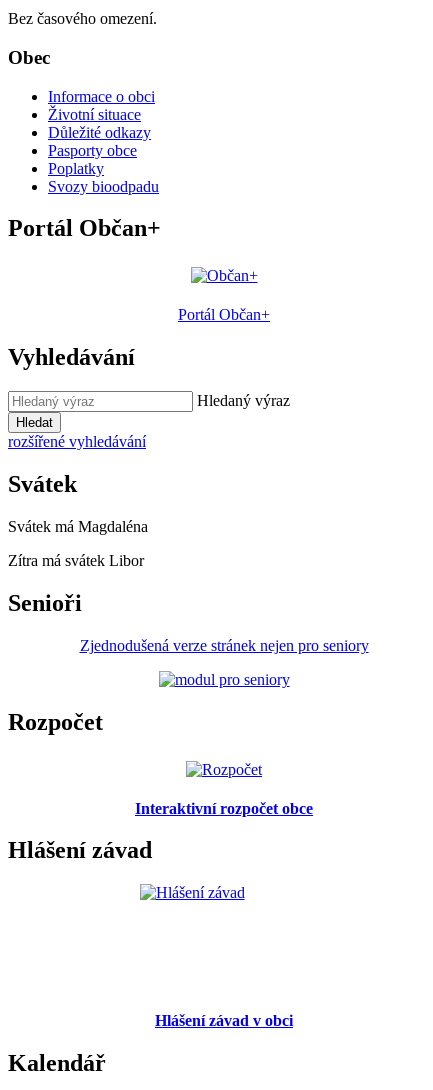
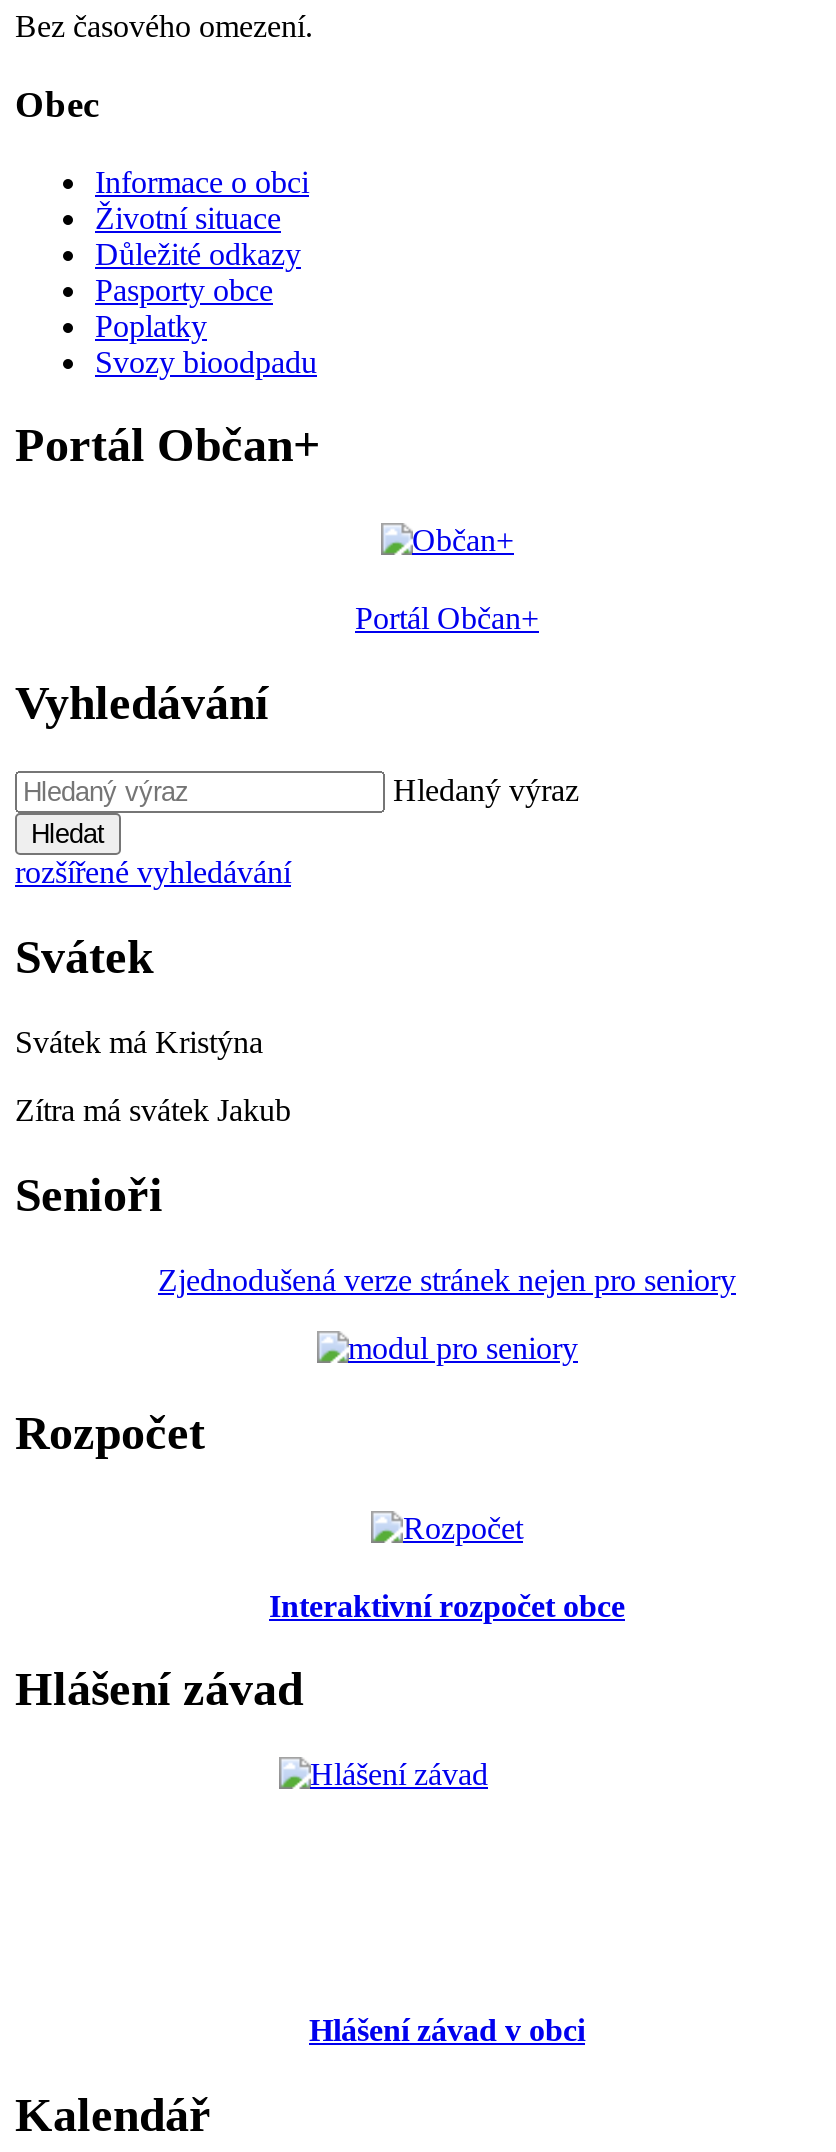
- Svátek má Magdaléna
+ Svátek má Kristýna

- Zítra má svátek Libor
+ Zítra má svátek Jakub
